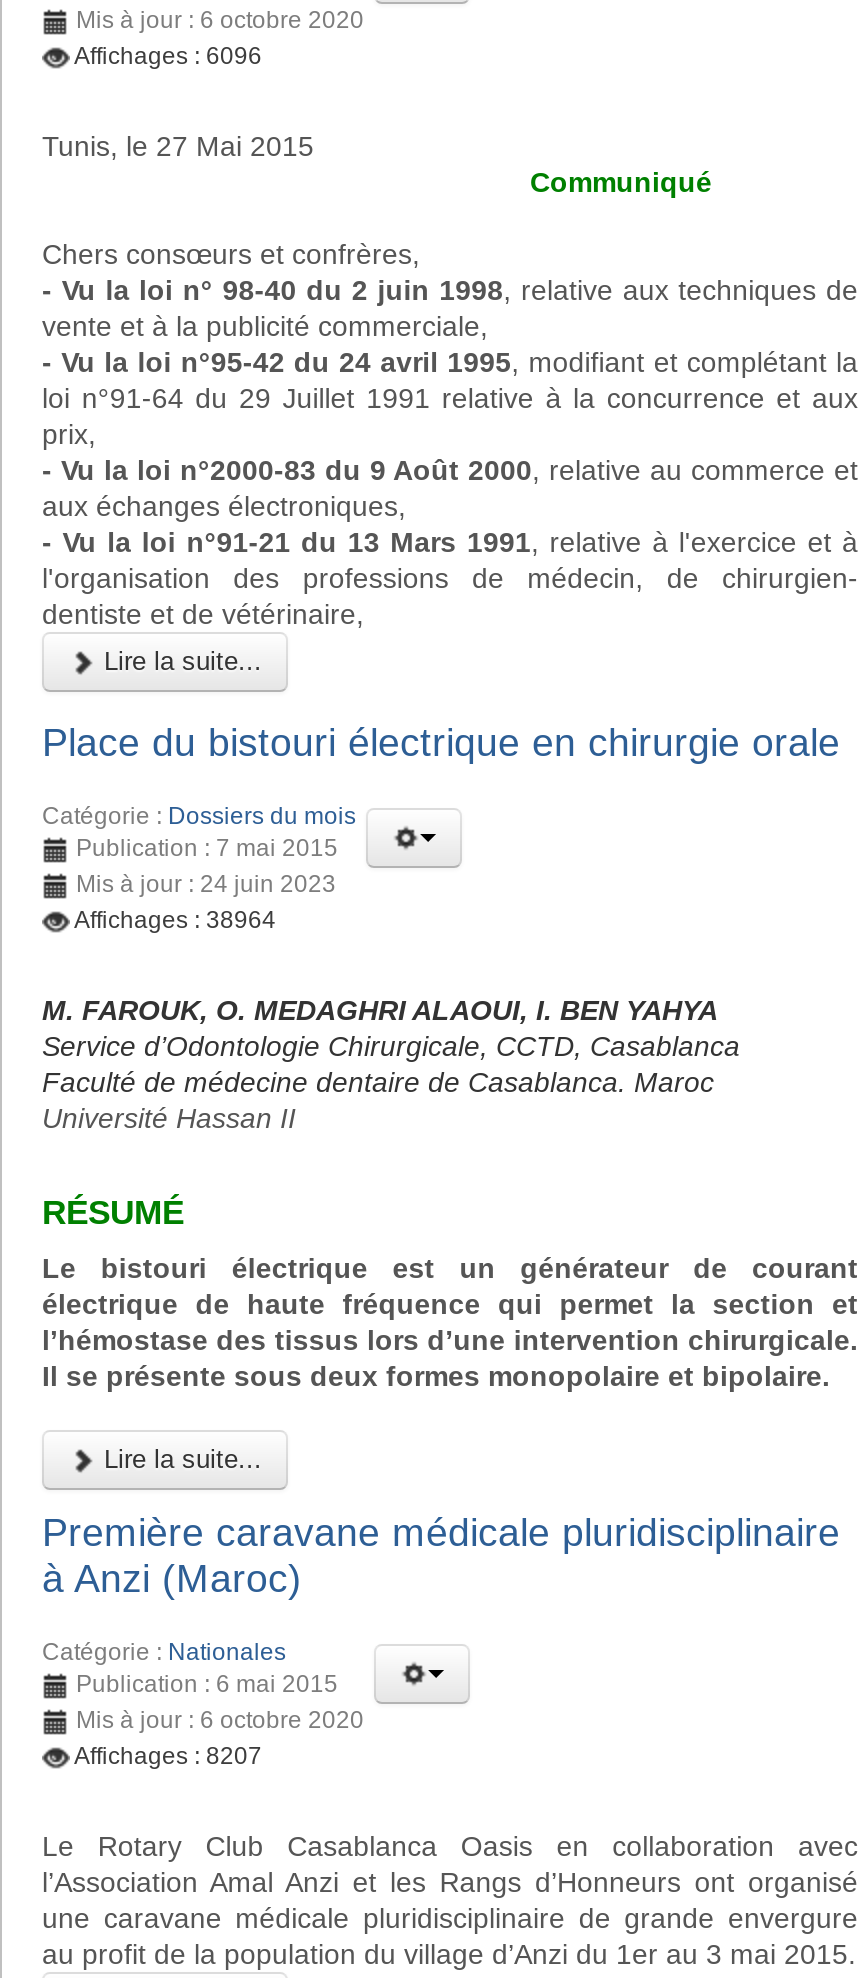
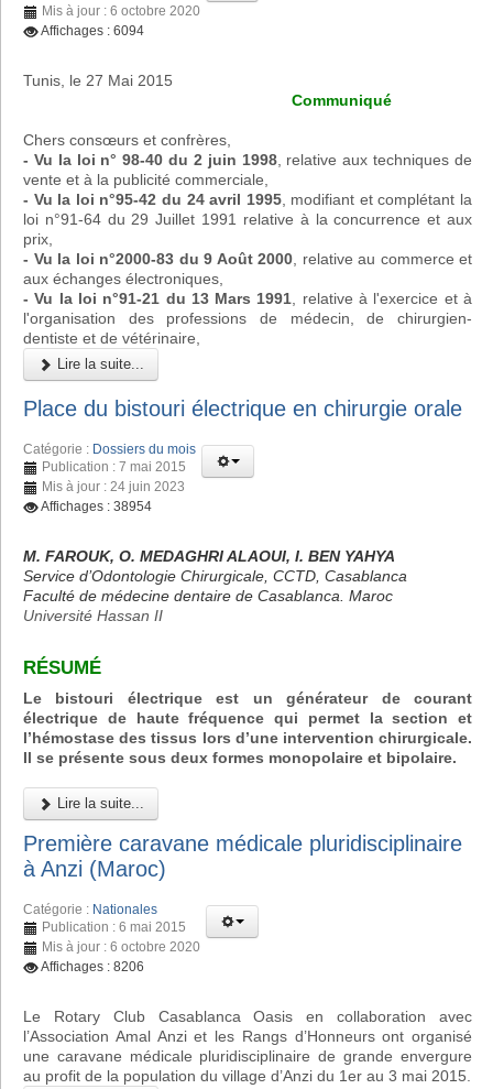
- Affichages : 6096
+ Affichages : 6094

- Affichages : 38964
+ Affichages : 38954

- Affichages : 8207
+ Affichages : 8206
